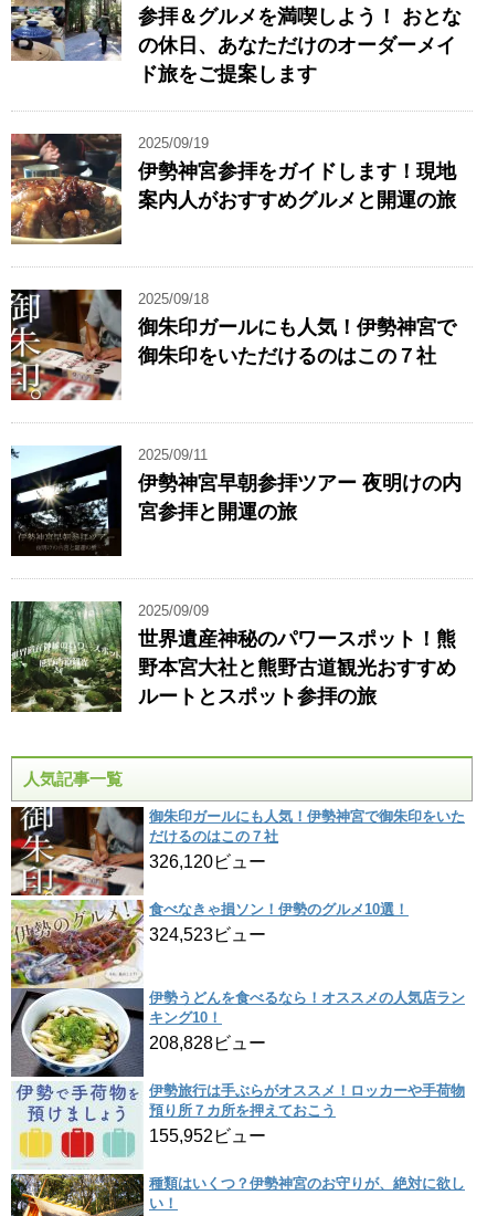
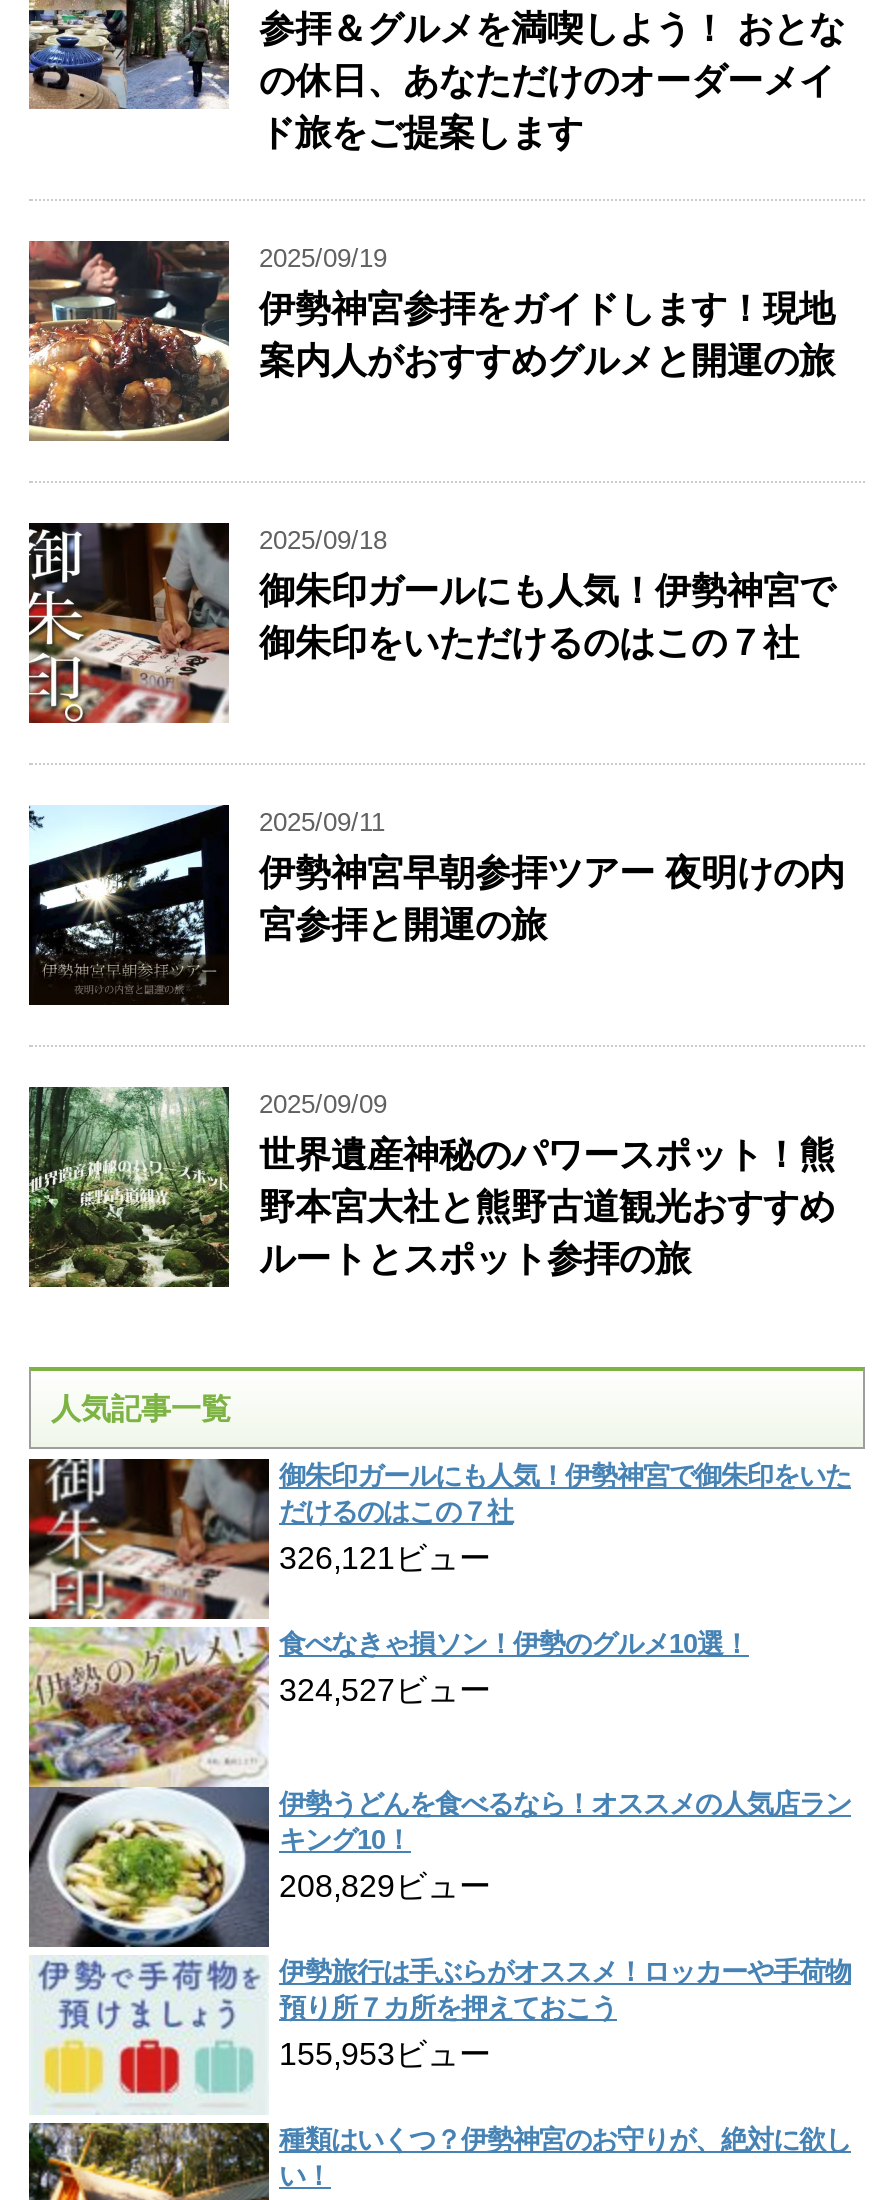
- 326,120ビュー
+ 326,121ビュー

- 324,523ビュー
+ 324,527ビュー

- 208,828ビュー
+ 208,829ビュー

- 155,952ビュー
+ 155,953ビュー
